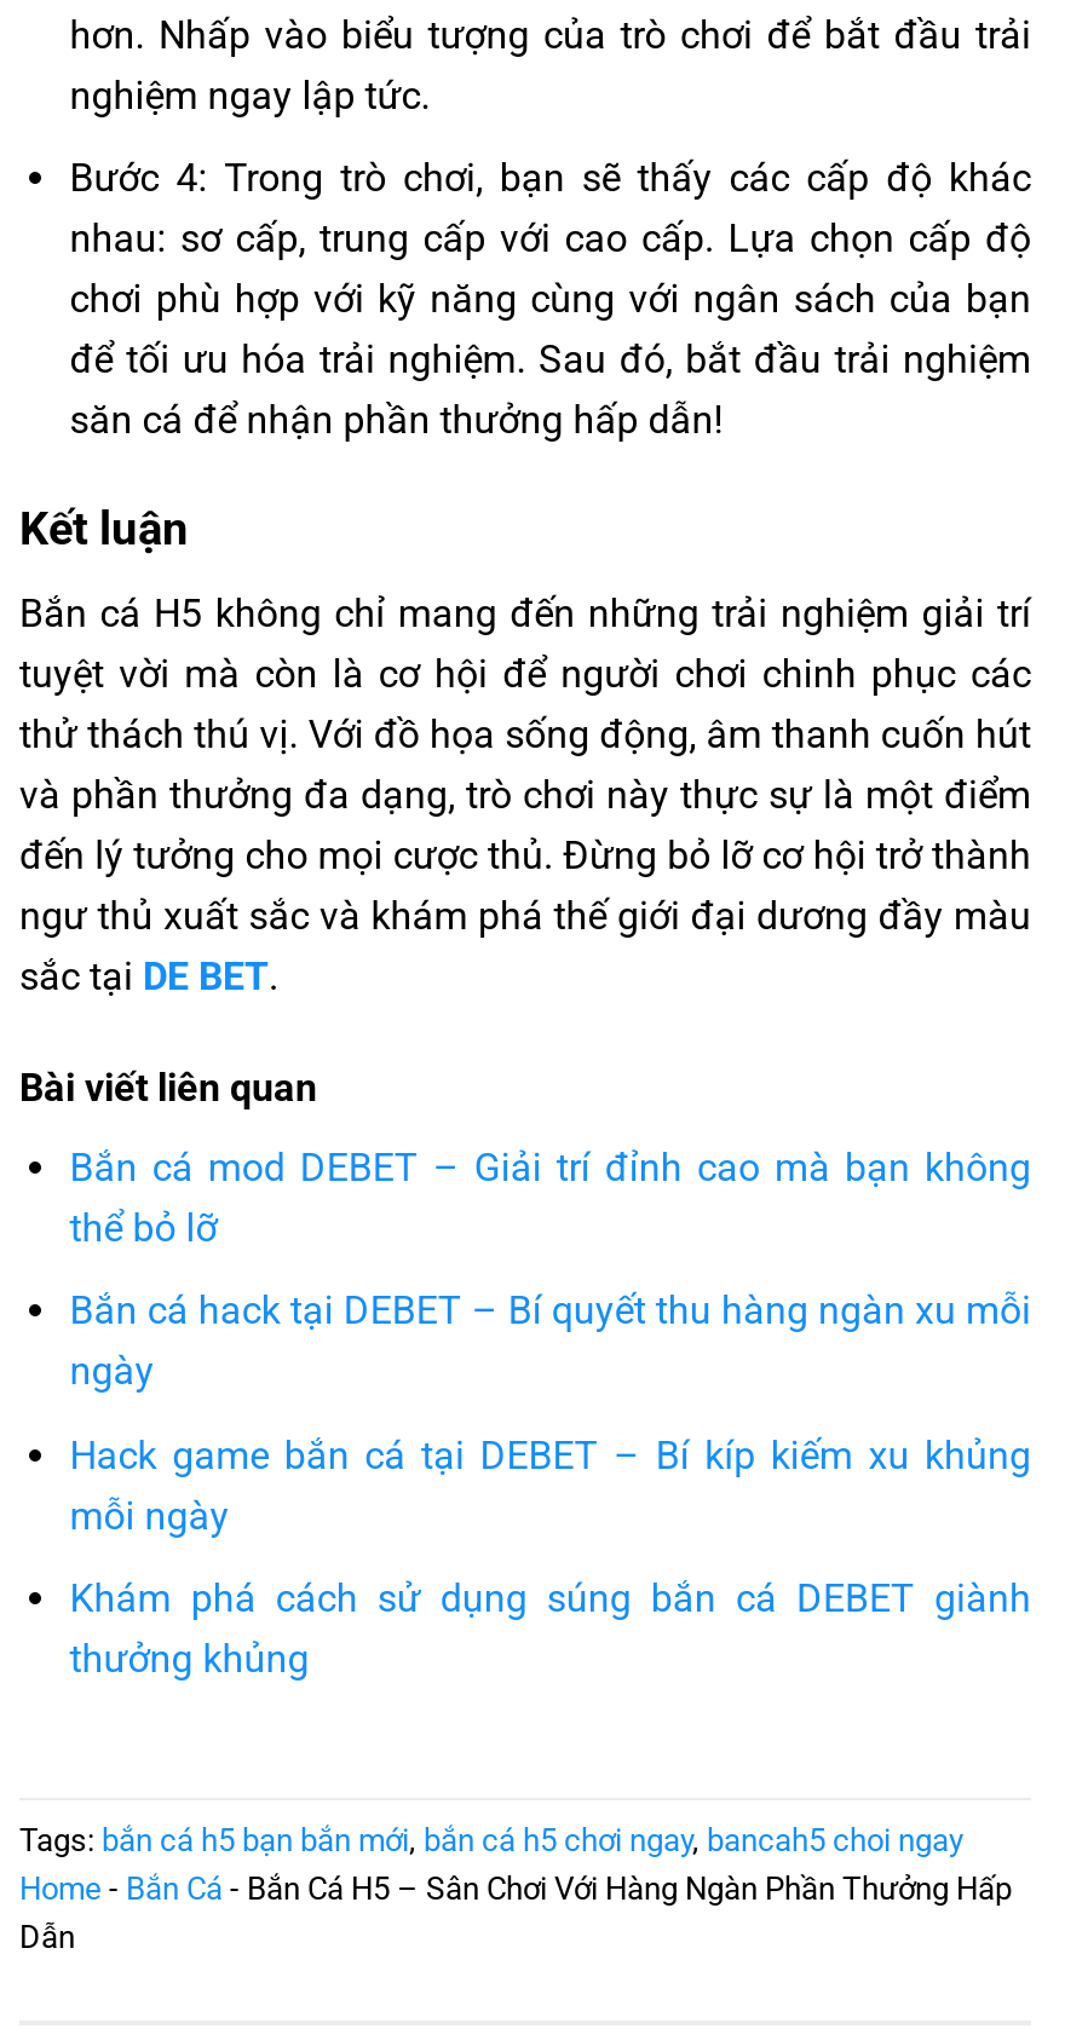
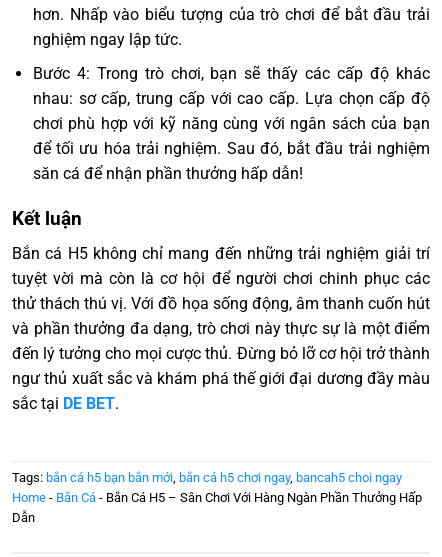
- Bài viết liên quan
- Bắn cá mod DEBET – Giải trí đỉnh cao mà bạn không
- thể bỏ lỡ
- Bắn cá hack tại DEBET – Bí quyết thu hàng ngàn xu mỗi
- ngày
- Hack game bắn cá tại DEBET – Bí kíp kiếm xu khủng
- mỗi ngày
- Khám phá cách sử dụng súng bắn cá DEBET giành
- thưởng khủng
